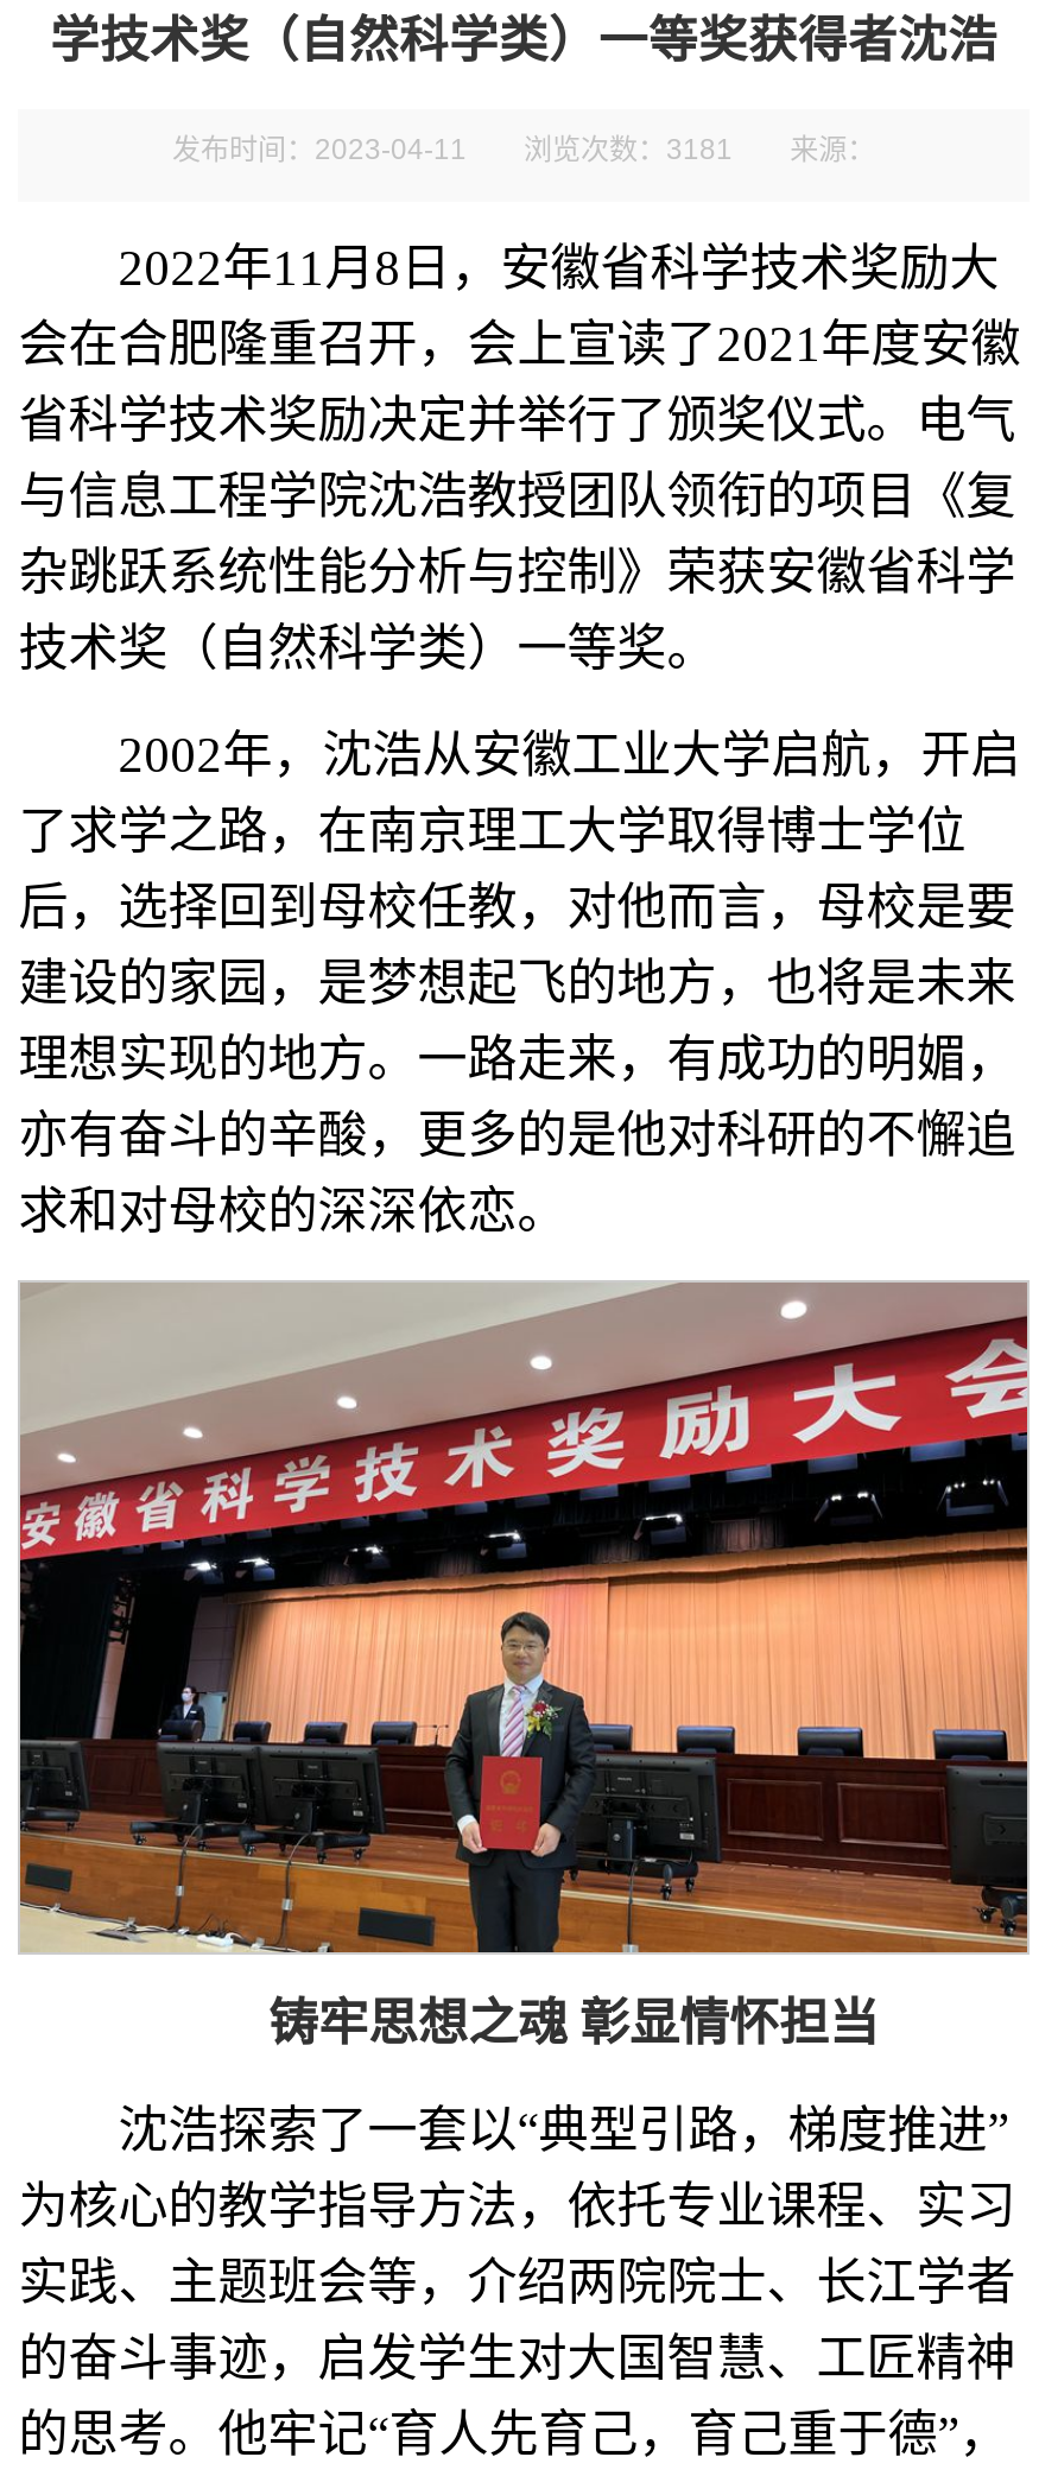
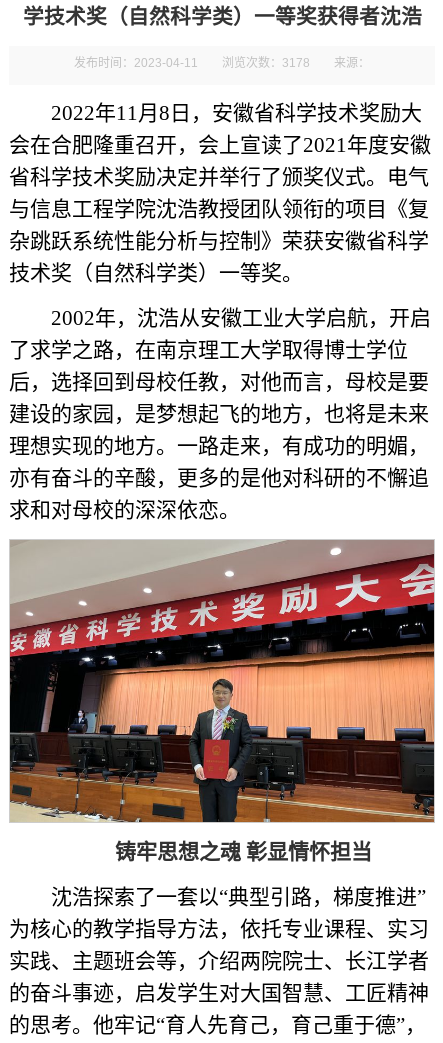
- 发布时间：2023-04-11 浏览次数：3181 来源：
+ 发布时间：2023-04-11 浏览次数：3178 来源：
